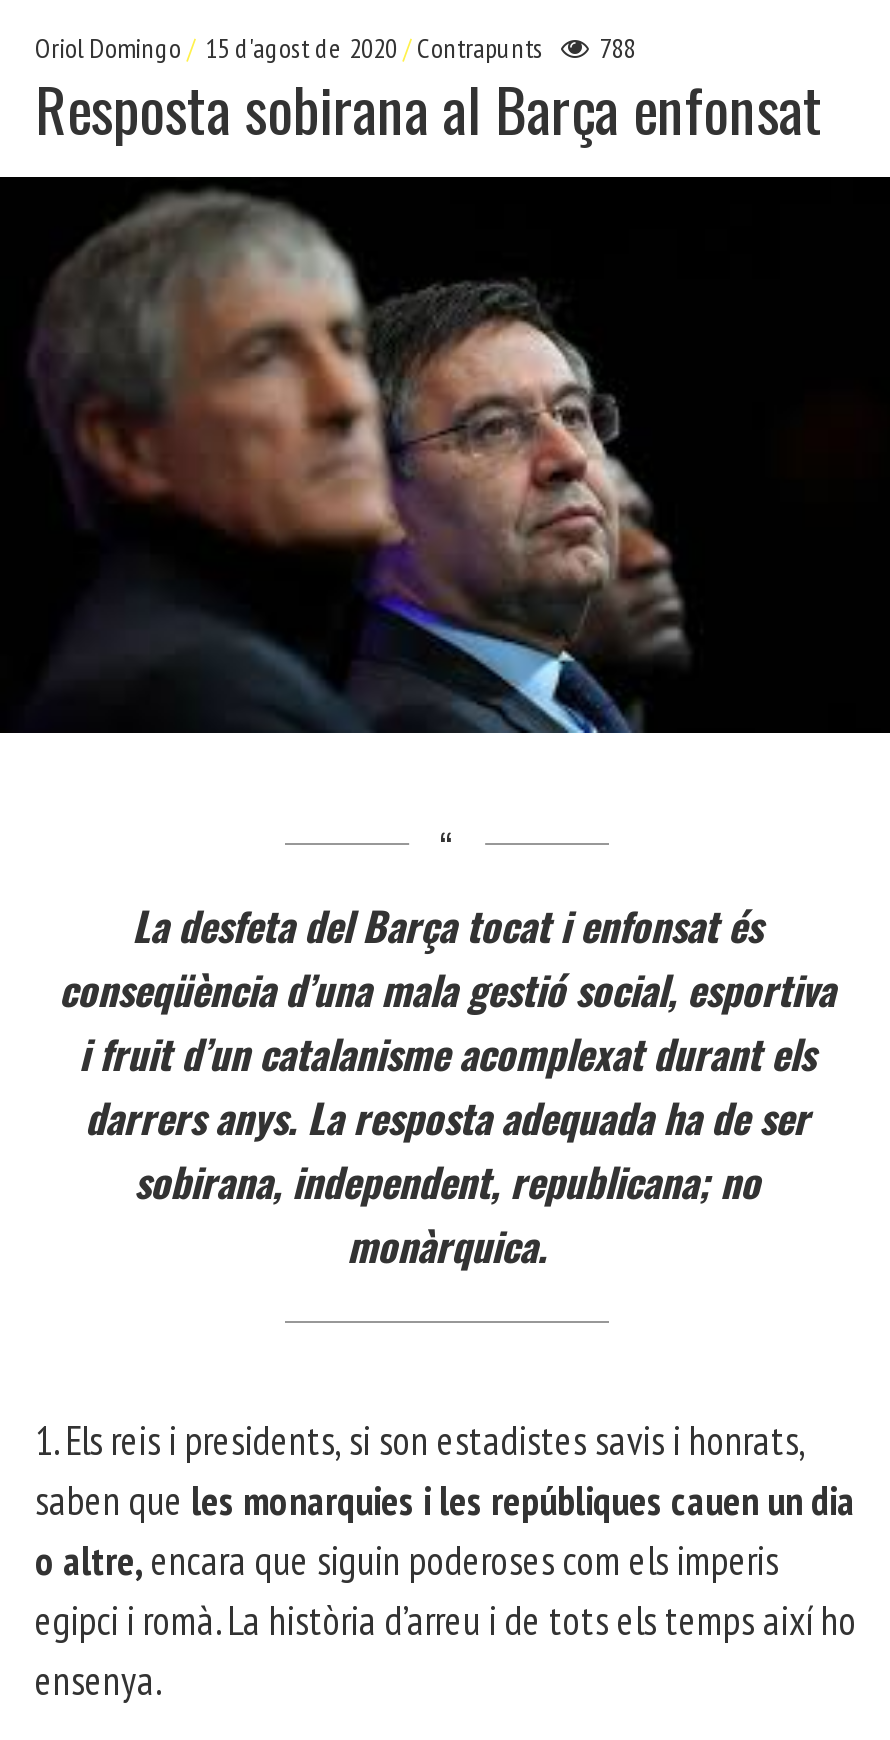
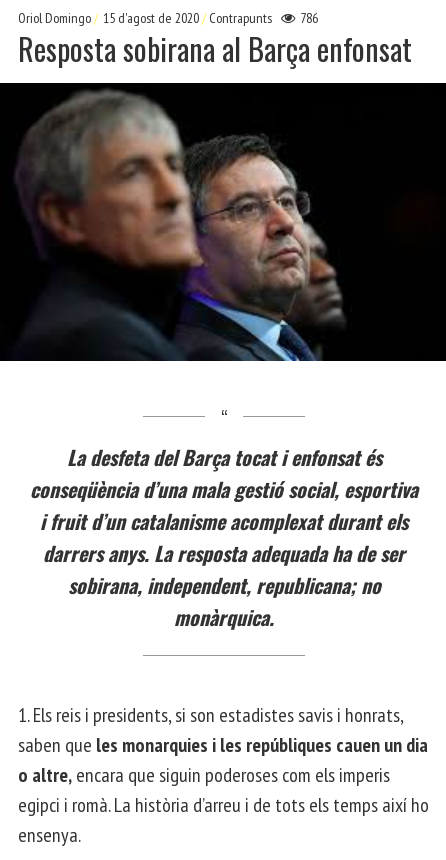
- Oriol Domingo 15 d'agost de 2020 Contrapunts 788
+ Oriol Domingo 15 d'agost de 2020 Contrapunts 786
